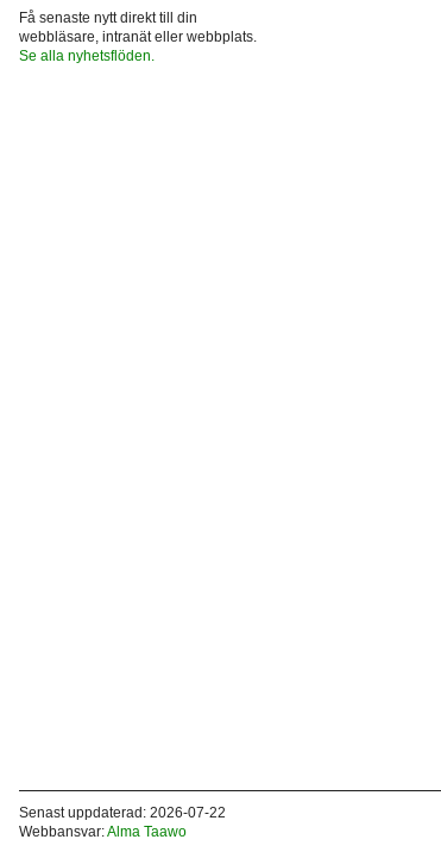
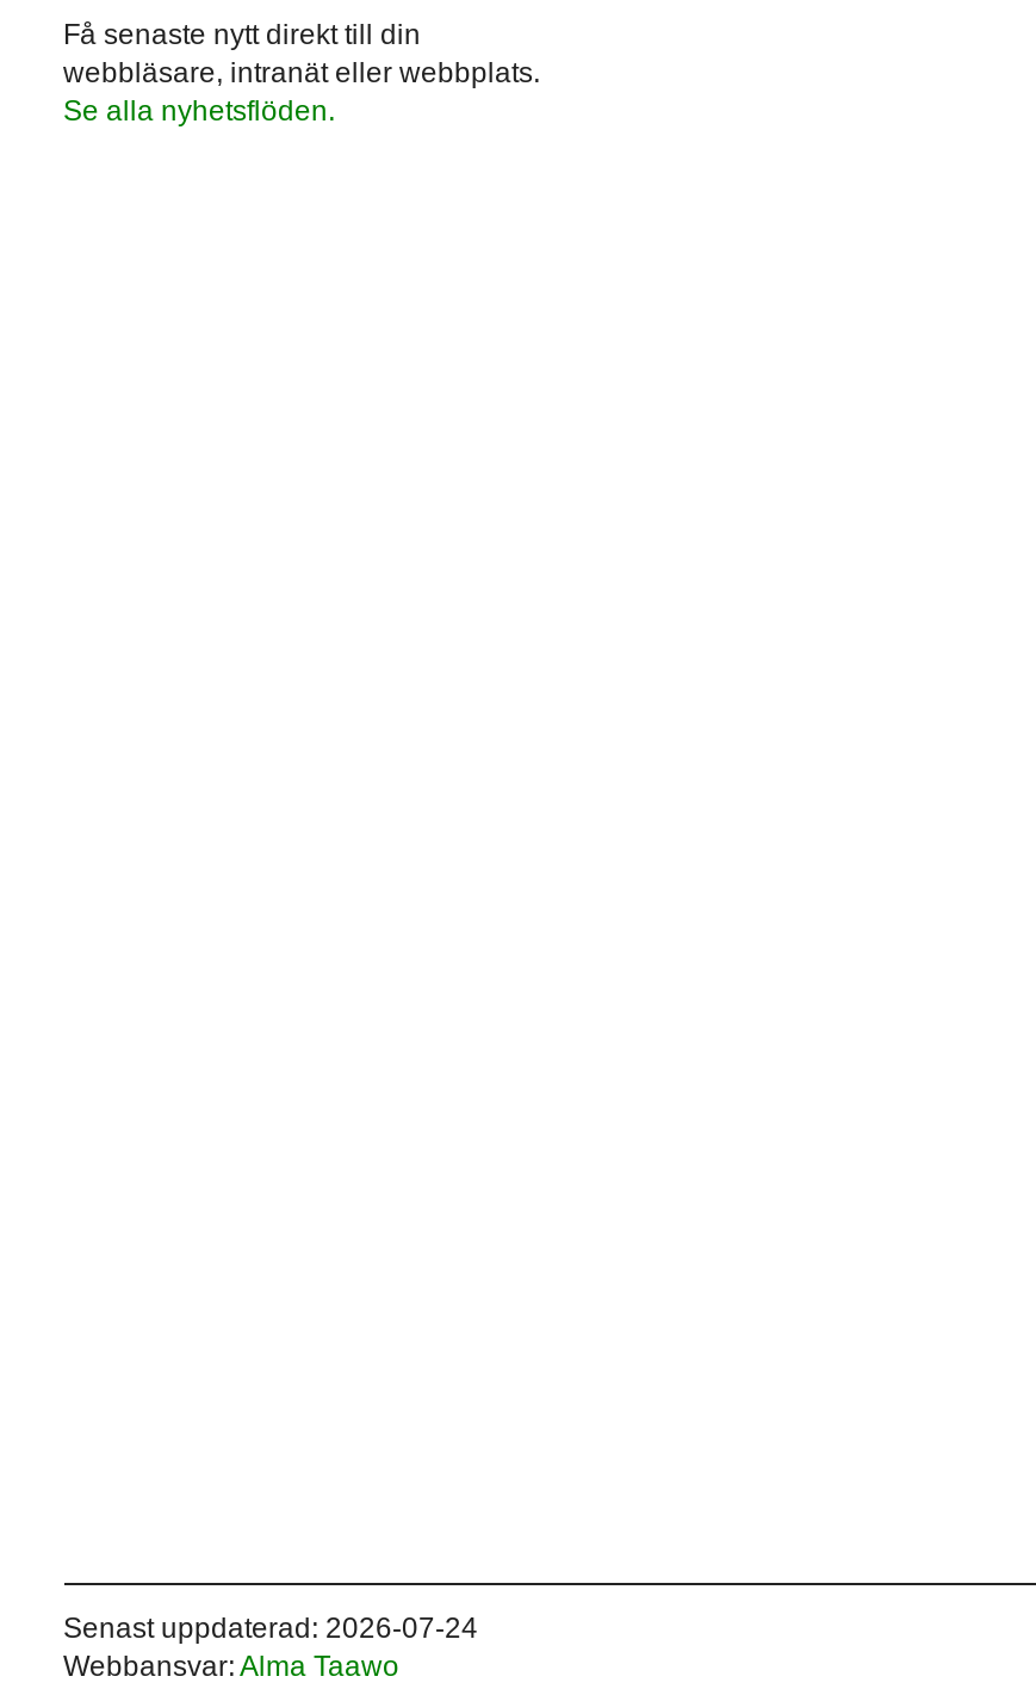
- Senast uppdaterad: 2026-07-22
+ Senast uppdaterad: 2026-07-24
